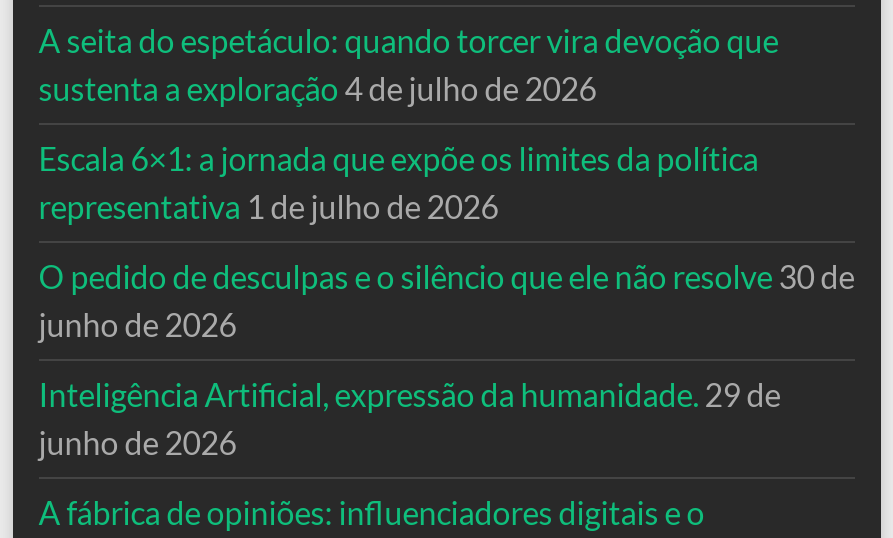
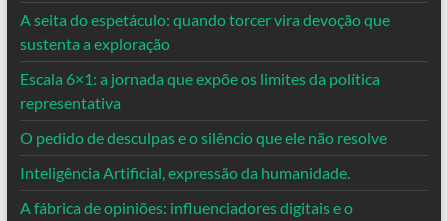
- sustenta a exploração 4 de julho de 2026
+ sustenta a exploração

- representativa 1 de julho de 2026
+ representativa

- O pedido de desculpas e o silêncio que ele não resolve 30 de
- junho de 2026
+ O pedido de desculpas e o silêncio que ele não resolve

- Inteligência Artificial, expressão da humanidade. 29 de
- junho de 2026
+ Inteligência Artificial, expressão da humanidade.
